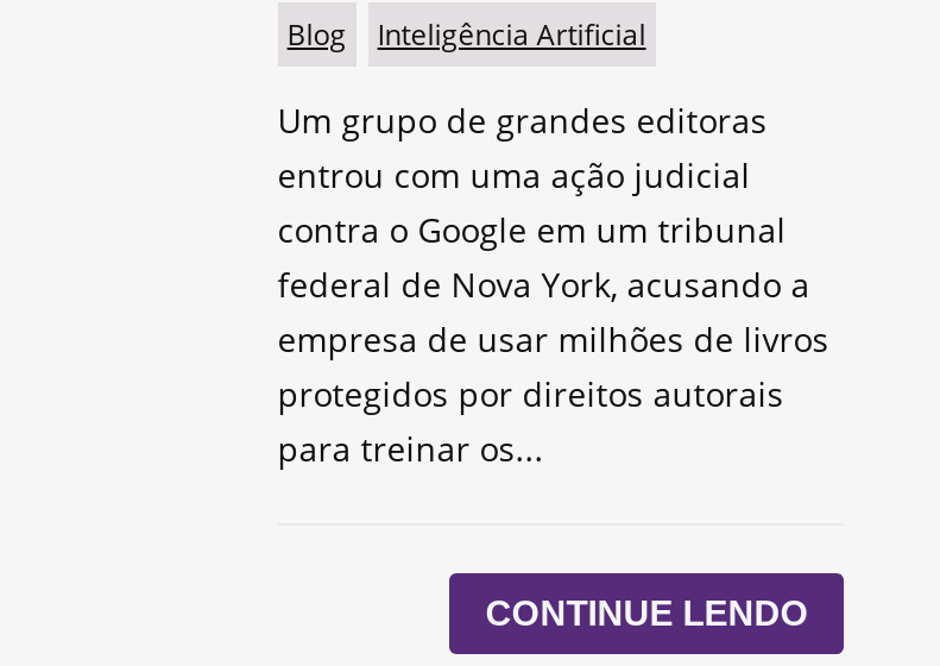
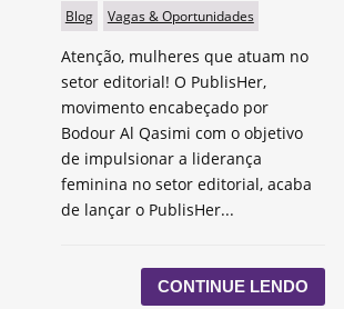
- Inteligência Artificial
+ Vagas & Oportunidades

- Um grupo de grandes editoras
- entrou com uma ação judicial
- contra o Google em um tribunal
- federal de Nova York, acusando a
- empresa de usar milhões de livros
- protegidos por direitos autorais
- para treinar os...
+ Atenção, mulheres que atuam no
+ setor editorial! O PublisHer,
+ movimento encabeçado por
+ Bodour Al Qasimi com o objetivo
+ de impulsionar a liderança
+ feminina no setor editorial, acaba
+ de lançar o PublisHer...
